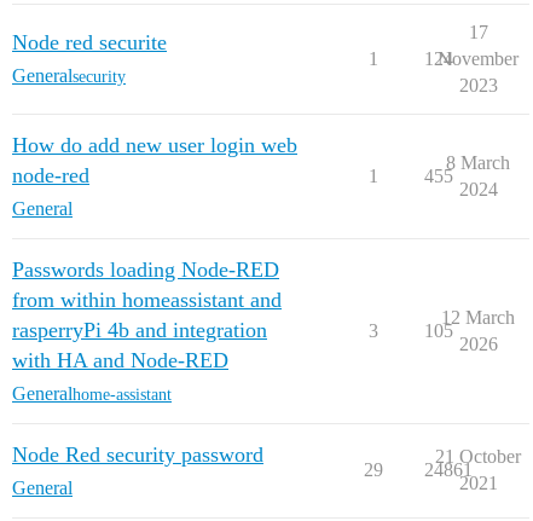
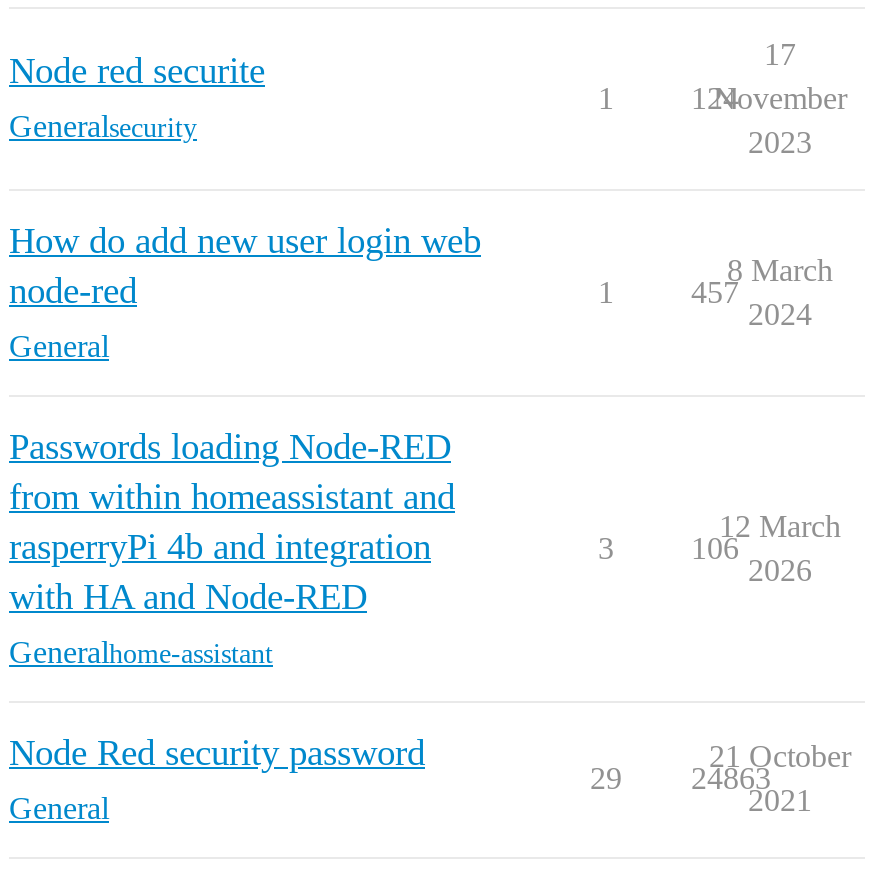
- 455
+ 457

- 105
+ 106

- 24861
+ 24863
